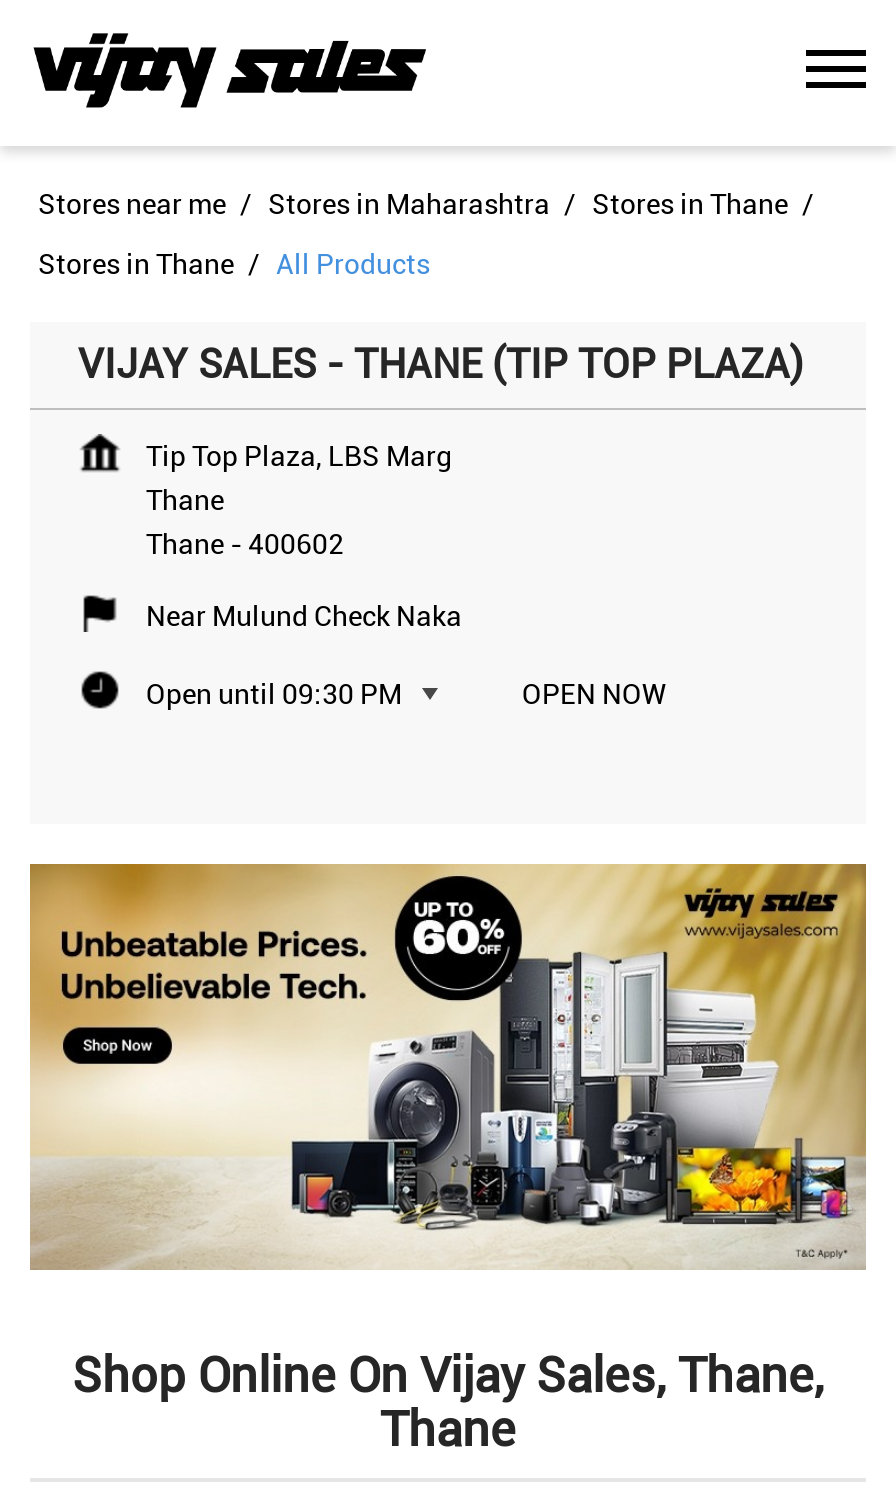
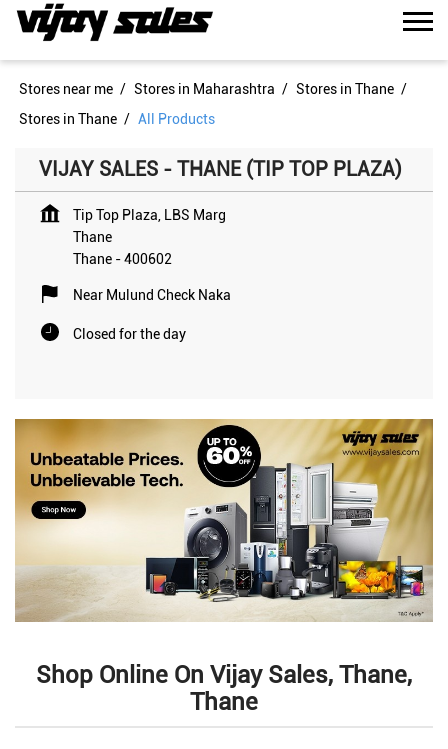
- Open until 09:30 PM
- OPEN NOW
+ Closed for the day
